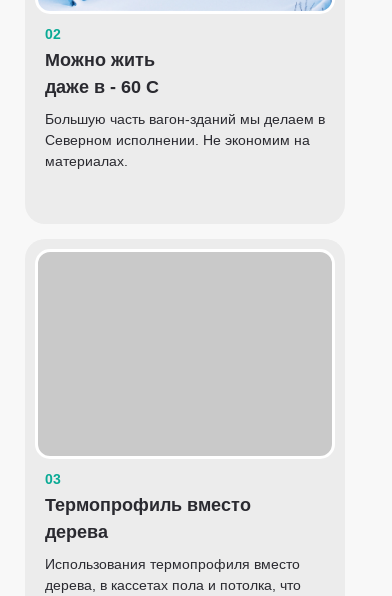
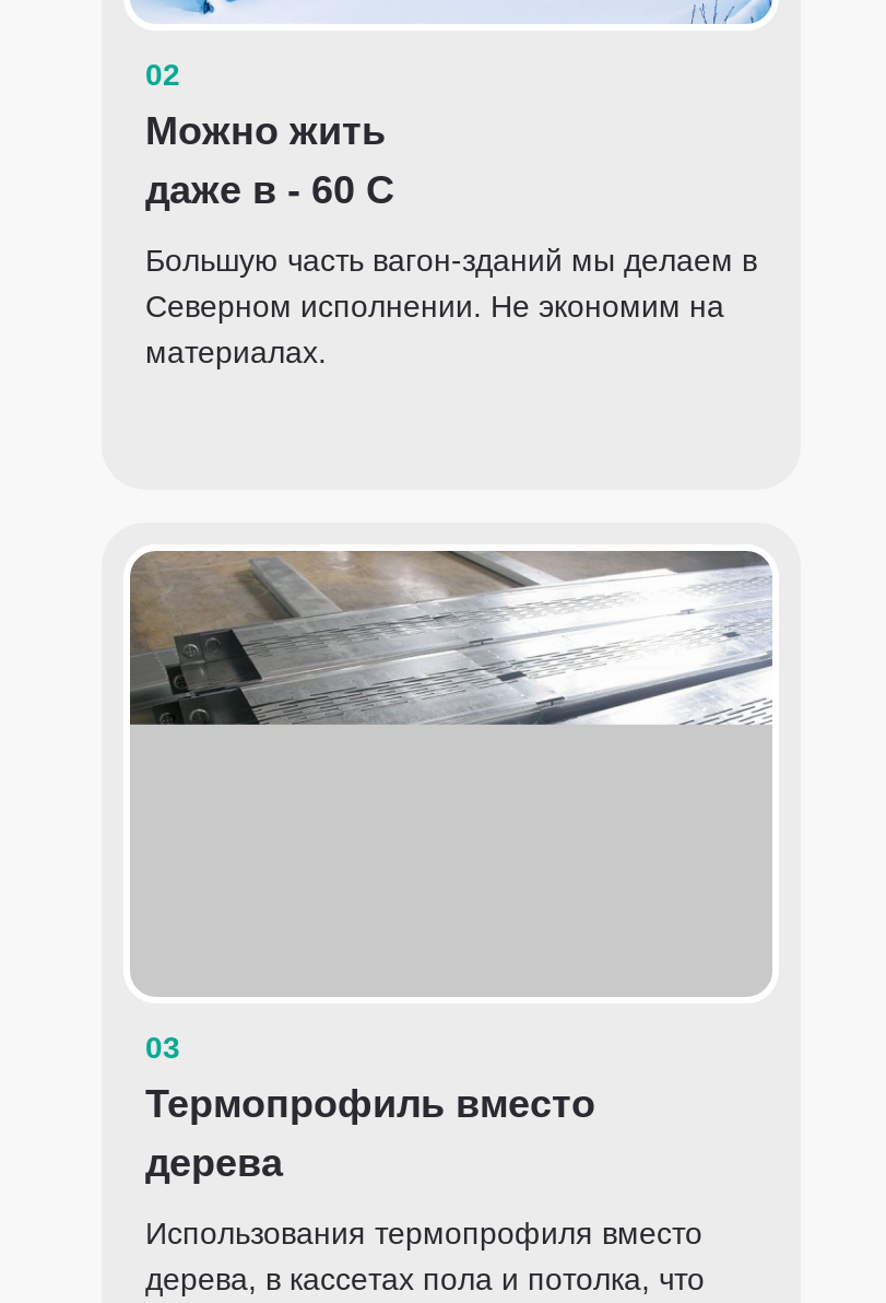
+ [image]
